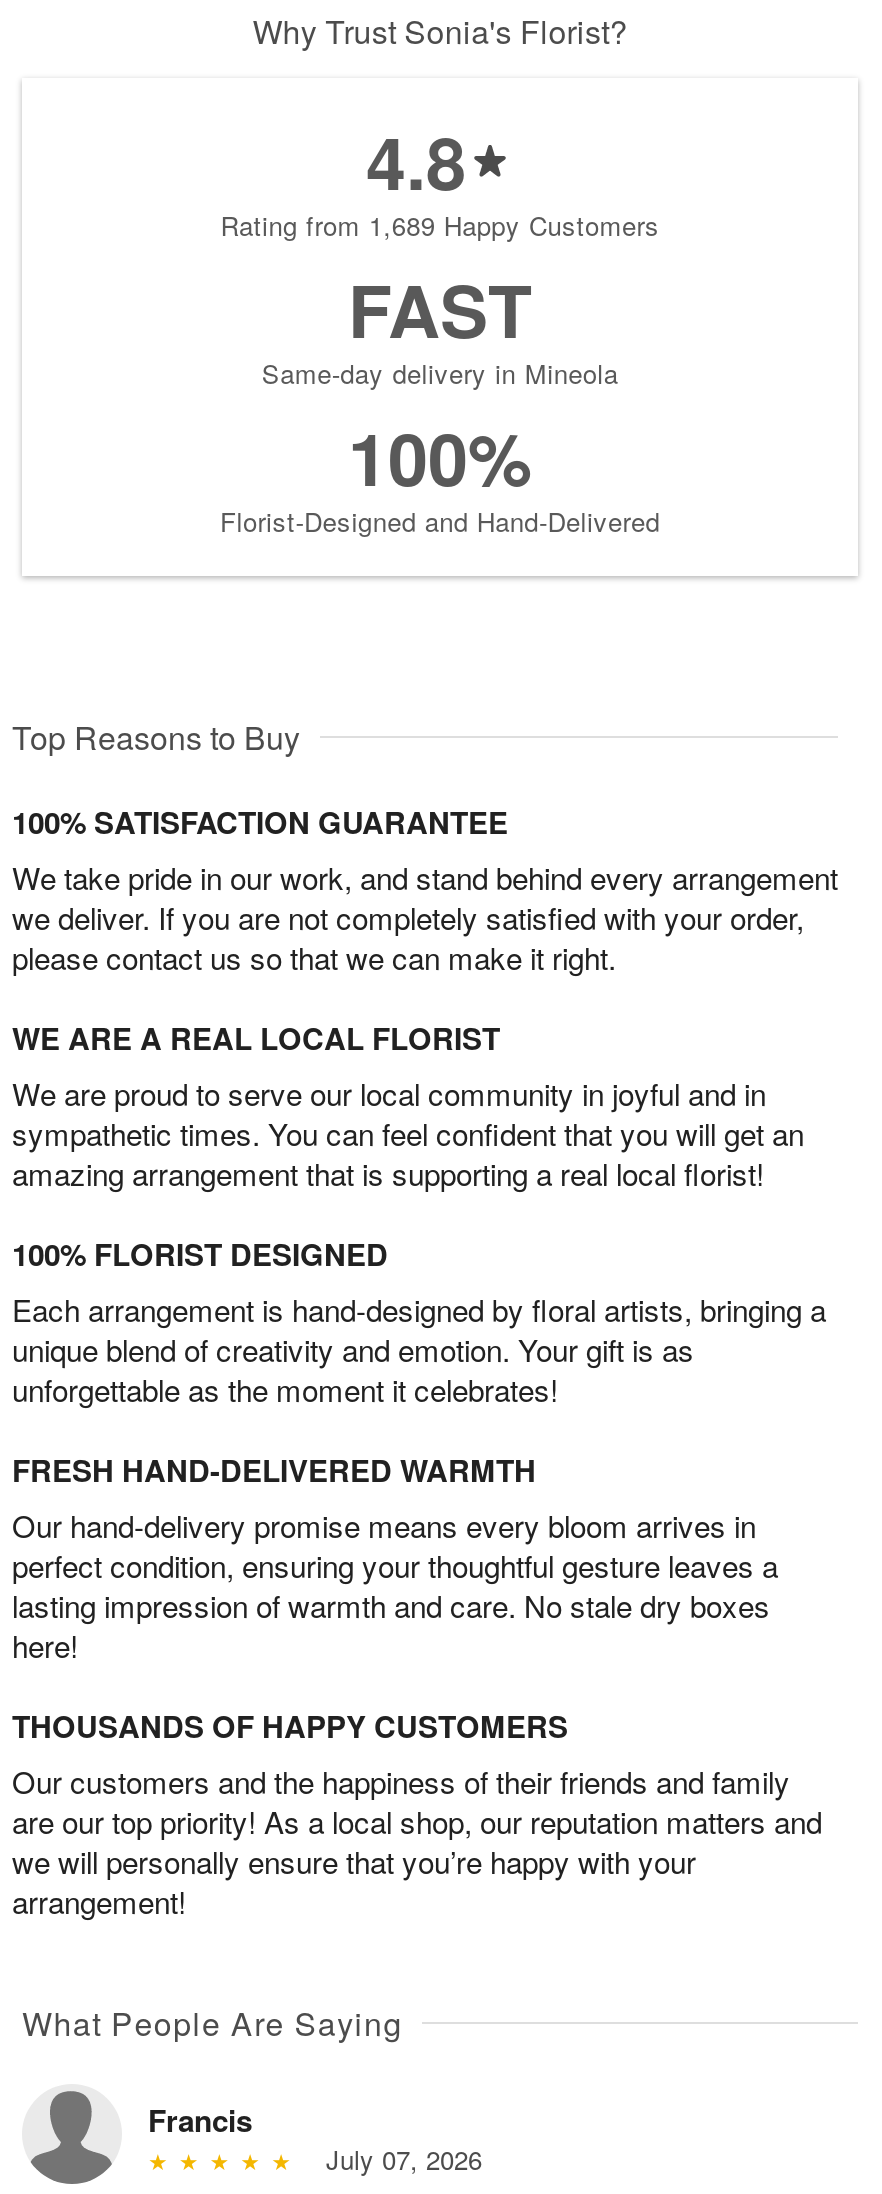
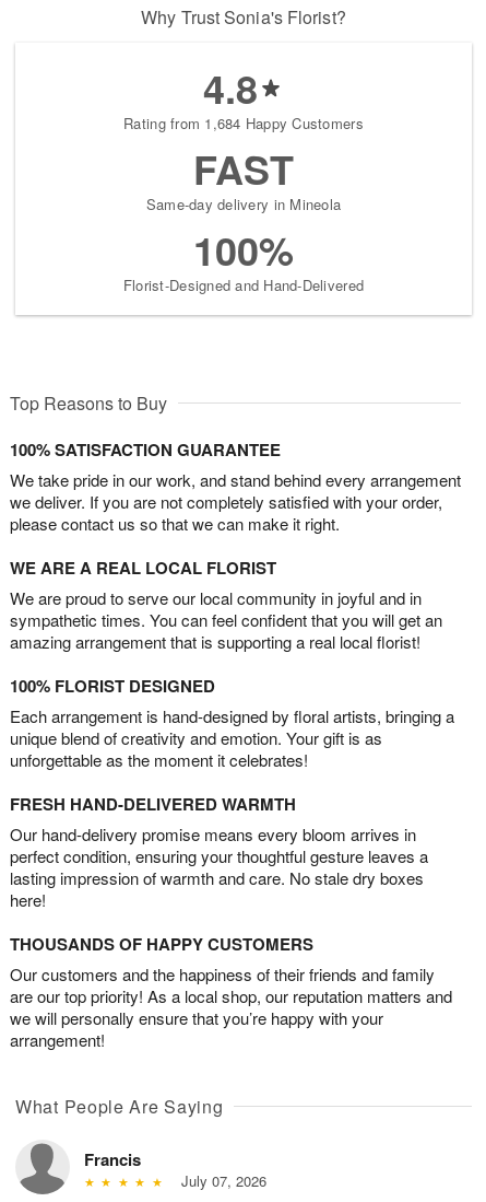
- Rating from 1,689 Happy Customers
+ Rating from 1,684 Happy Customers
